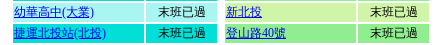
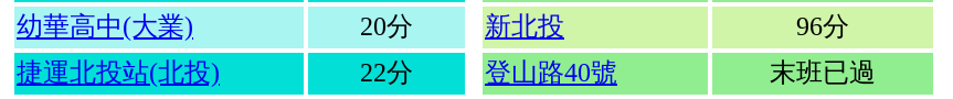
- 末班已過
+ 20分

- 末班已過
+ 96分

- 末班已過
+ 22分
